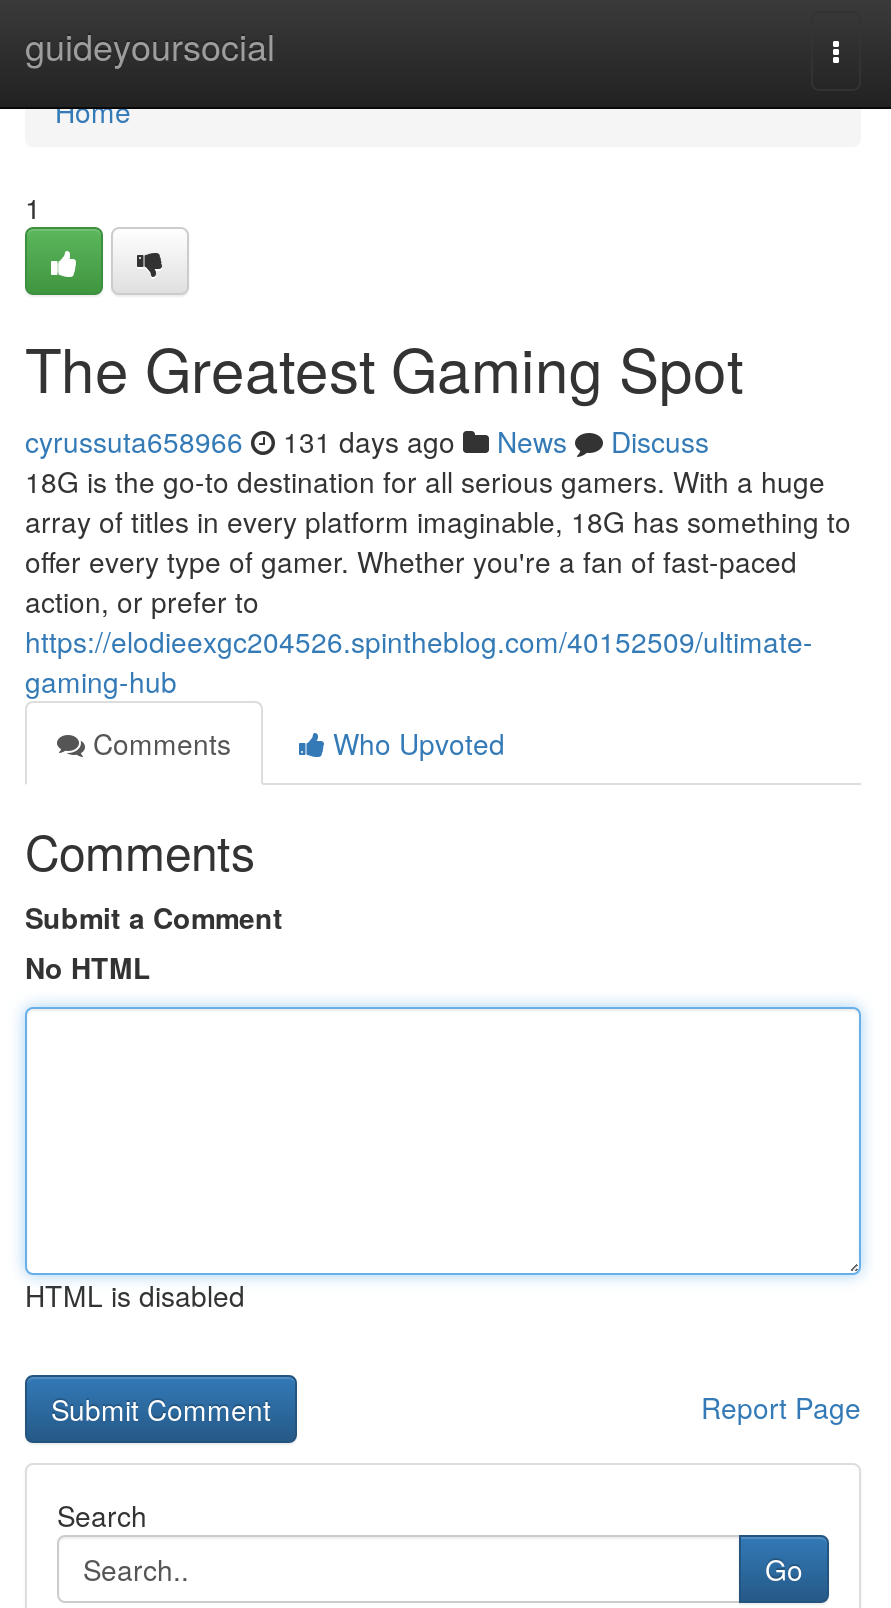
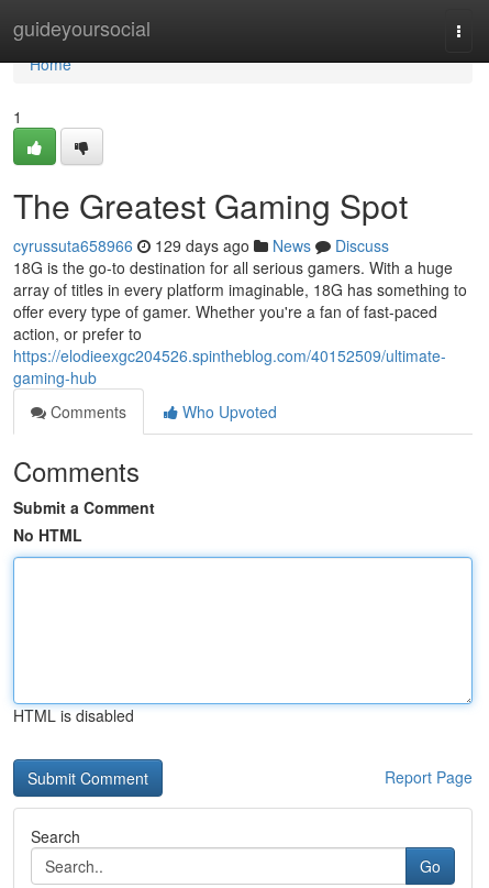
- cyrussuta658966 131 days ago News Discuss
+ cyrussuta658966 129 days ago News Discuss
